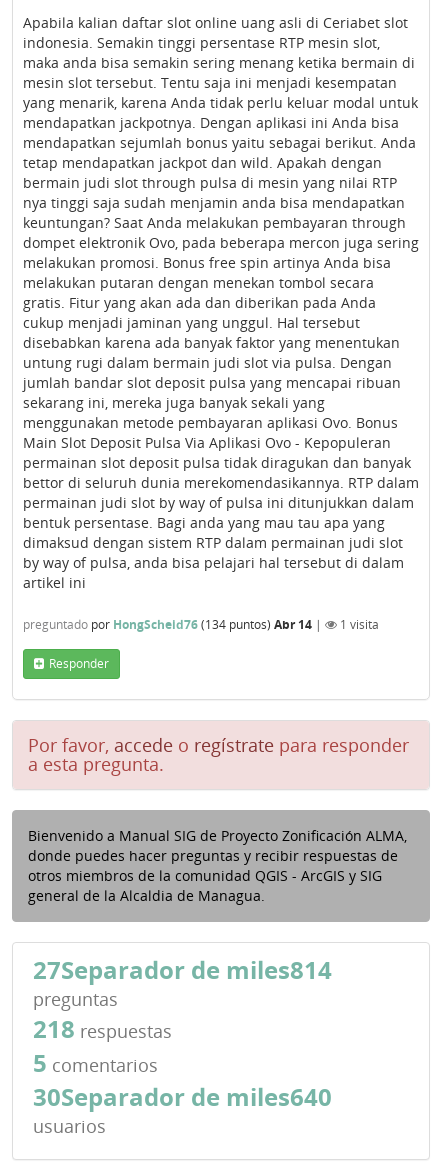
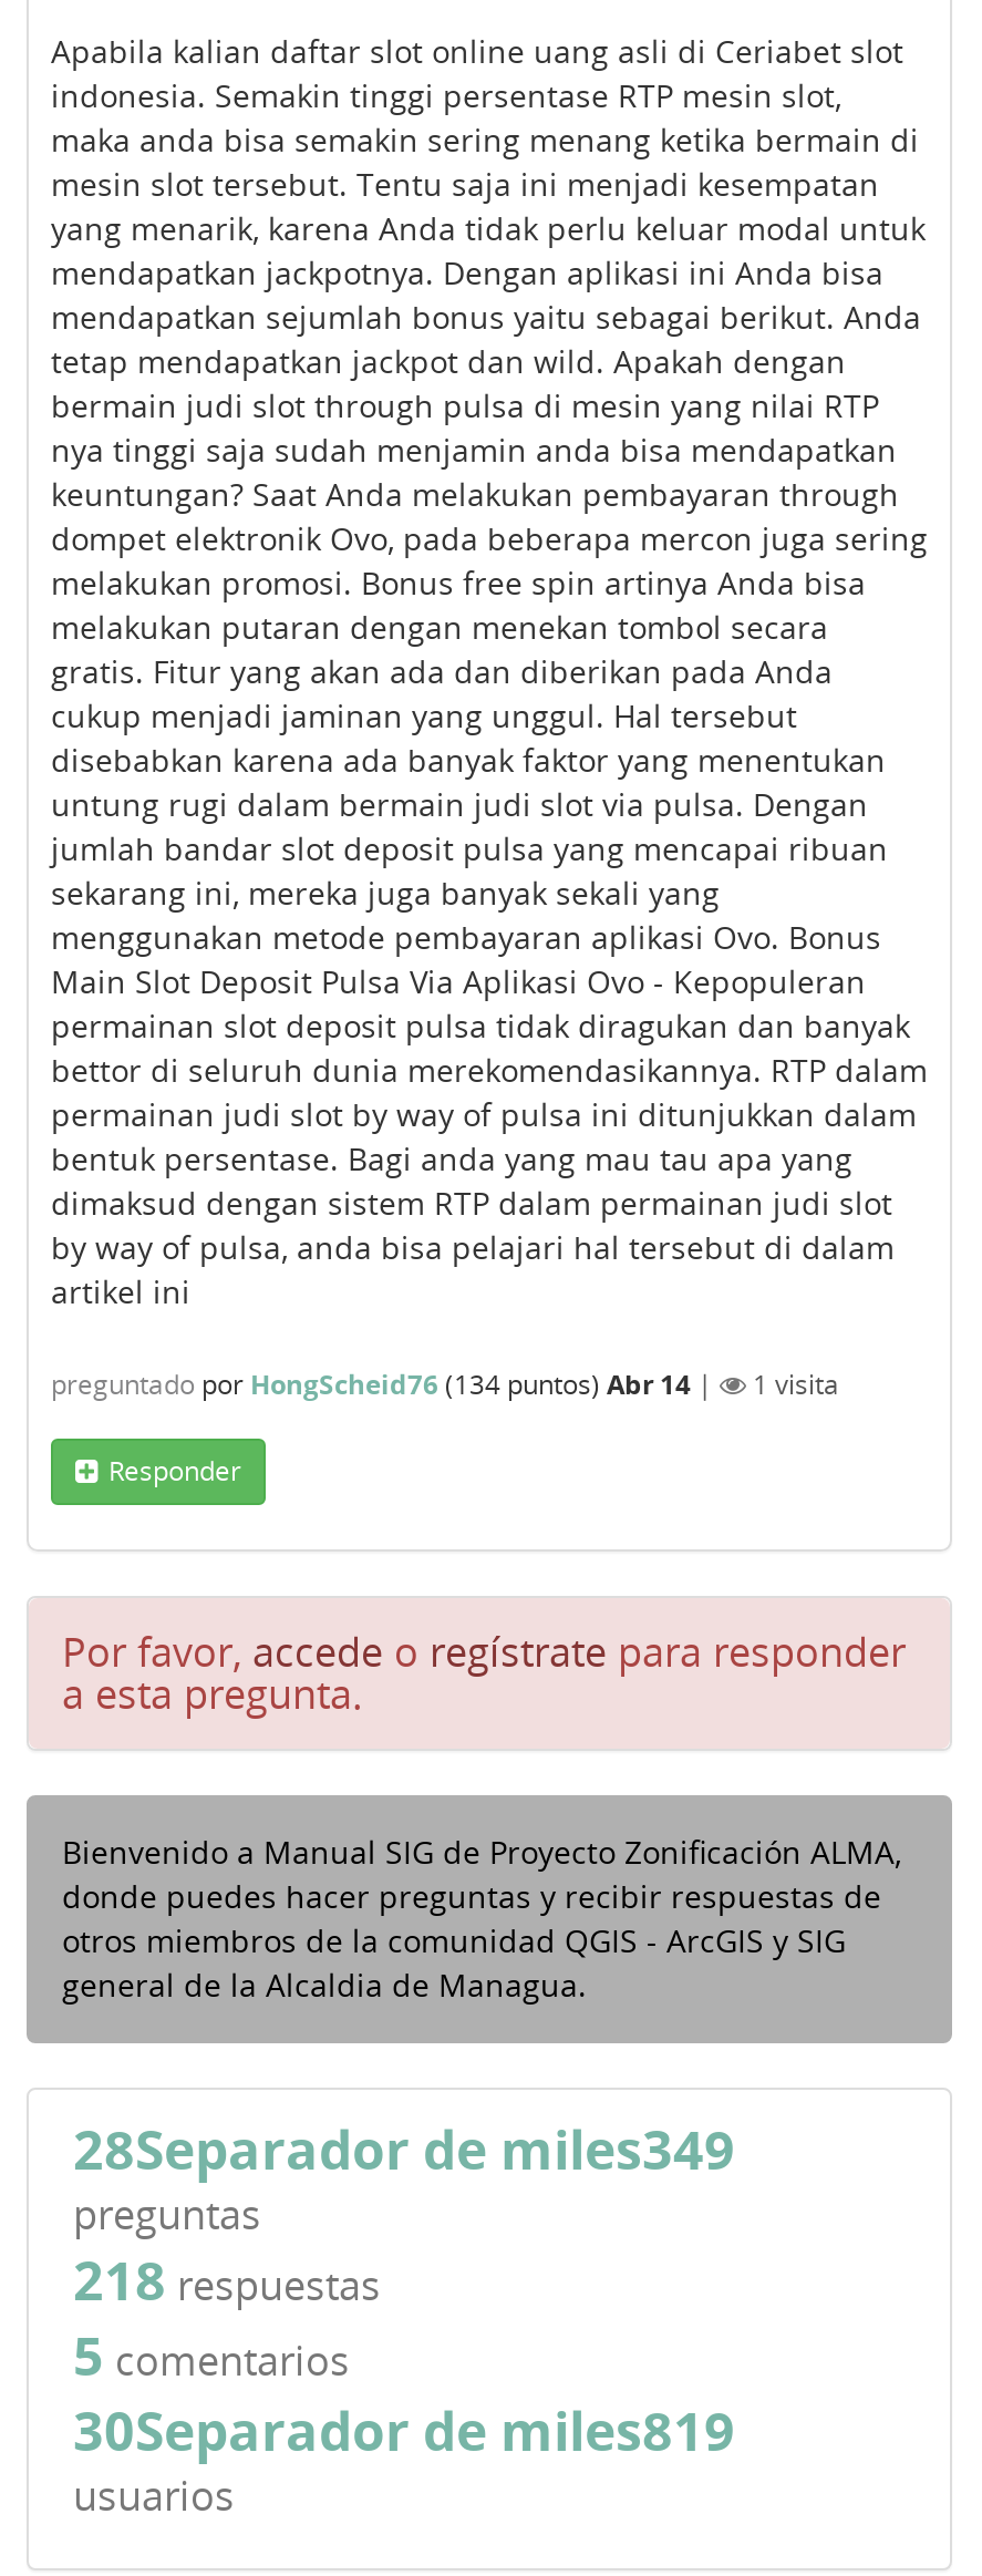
- 27Separador de miles814
+ 28Separador de miles349

- 30Separador de miles640
+ 30Separador de miles819
